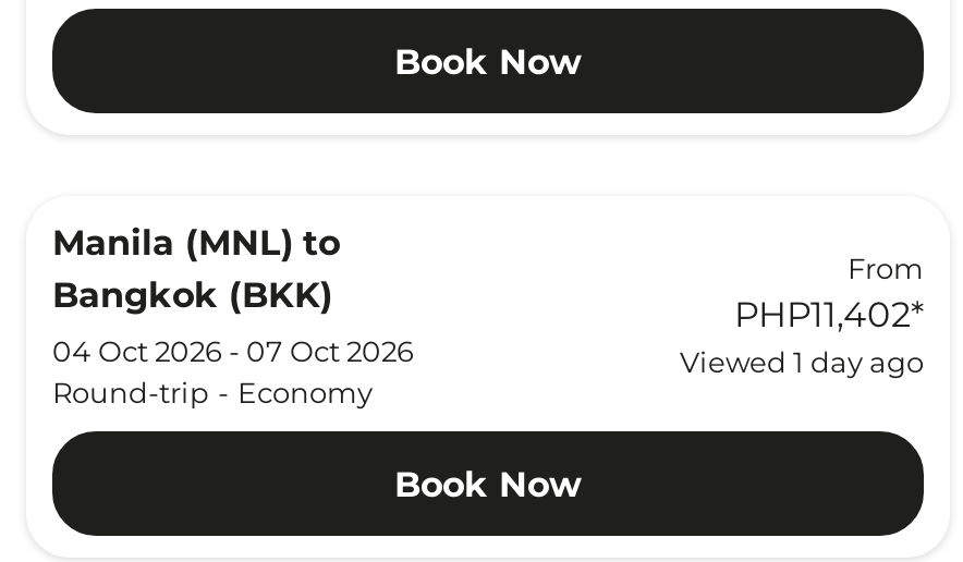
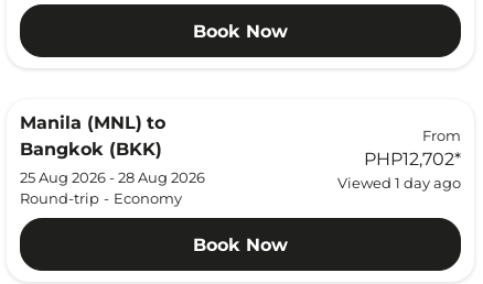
- PHP11,402*
+ PHP12,702*

- 04 Oct 2026 - 07 Oct 2026
+ 25 Aug 2026 - 28 Aug 2026
